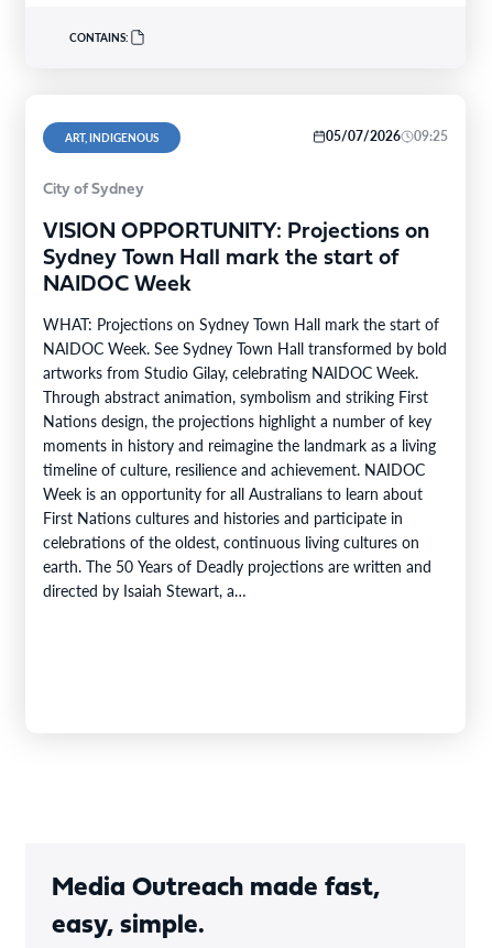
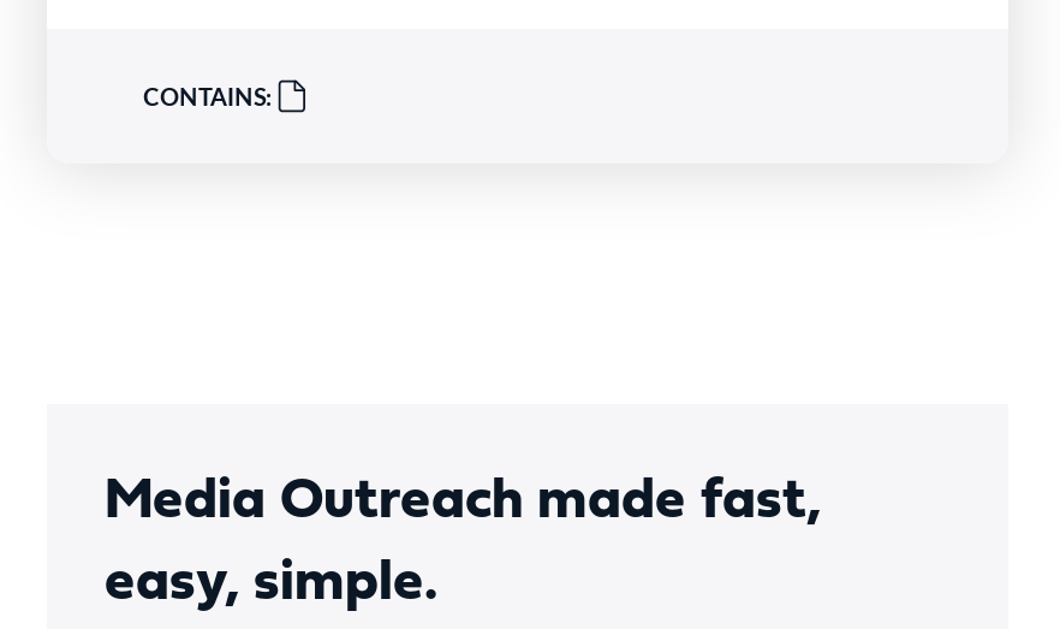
- ART, INDIGENOUS
- 05/07/2026
- 09:25
- City of Sydney
- VISION OPPORTUNITY: Projections on
- Sydney Town Hall mark the start of
- NAIDOC Week
- WHAT: Projections on Sydney Town Hall mark the start of
- NAIDOC Week. See Sydney Town Hall transformed by bold
- artworks from Studio Gilay, celebrating NAIDOC Week.
- Through abstract animation, symbolism and striking First
- Nations design, the projections highlight a number of key
- moments in history and reimagine the landmark as a living
- timeline of culture, resilience and achievement. NAIDOC
- Week is an opportunity for all Australians to learn about
- First Nations cultures and histories and participate in
- celebrations of the oldest, continuous living cultures on
- earth. The 50 Years of Deadly projections are written and
- directed by Isaiah Stewart, a…
